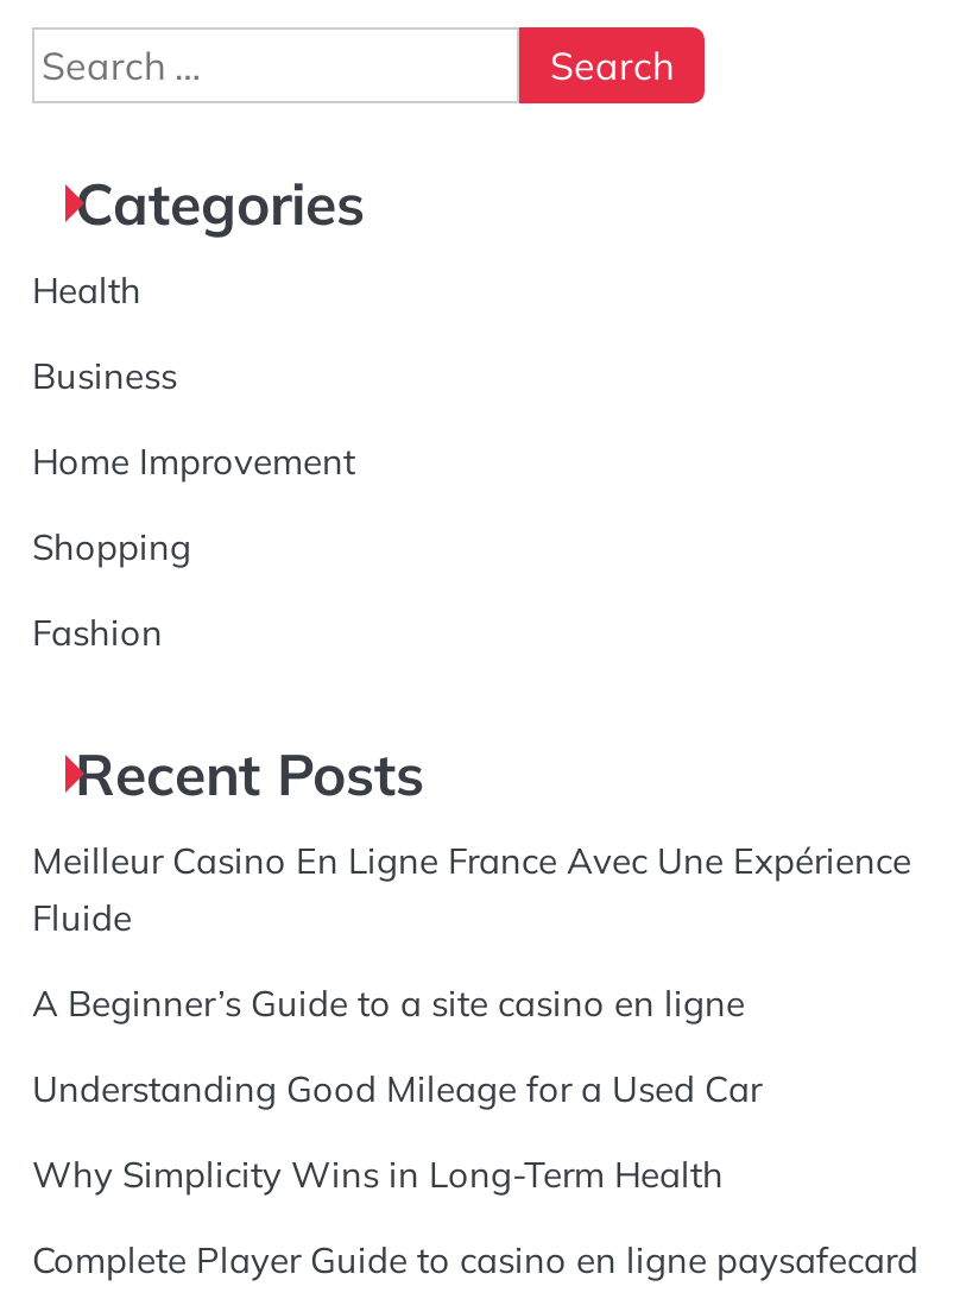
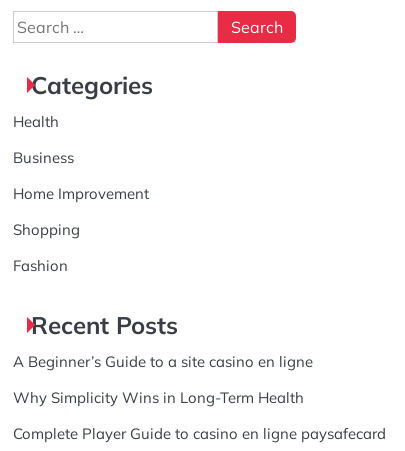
- Meilleur Casino En Ligne France Avec Une Expérience
- Fluide

- Understanding Good Mileage for a Used Car
